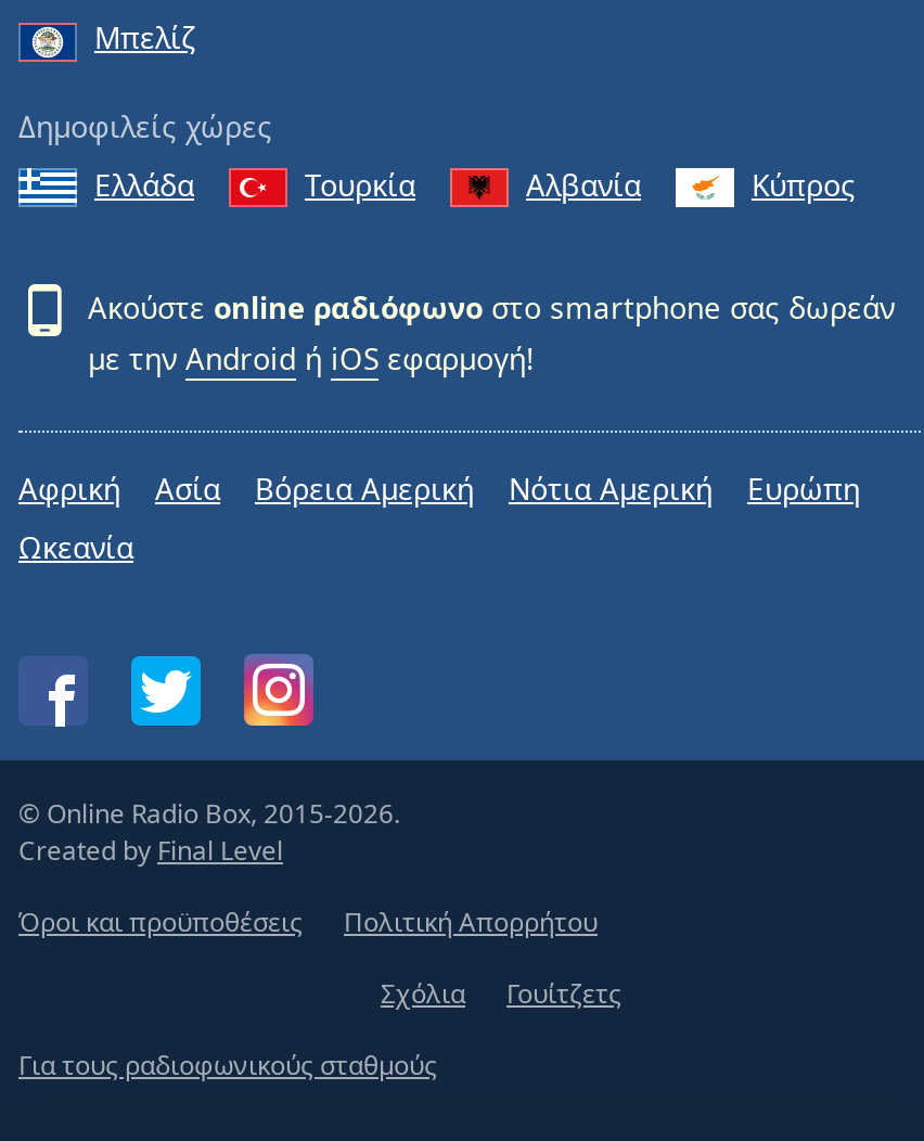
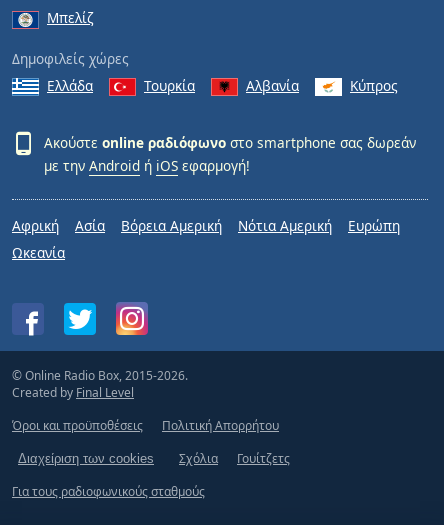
+ Διαχείριση των cookies
